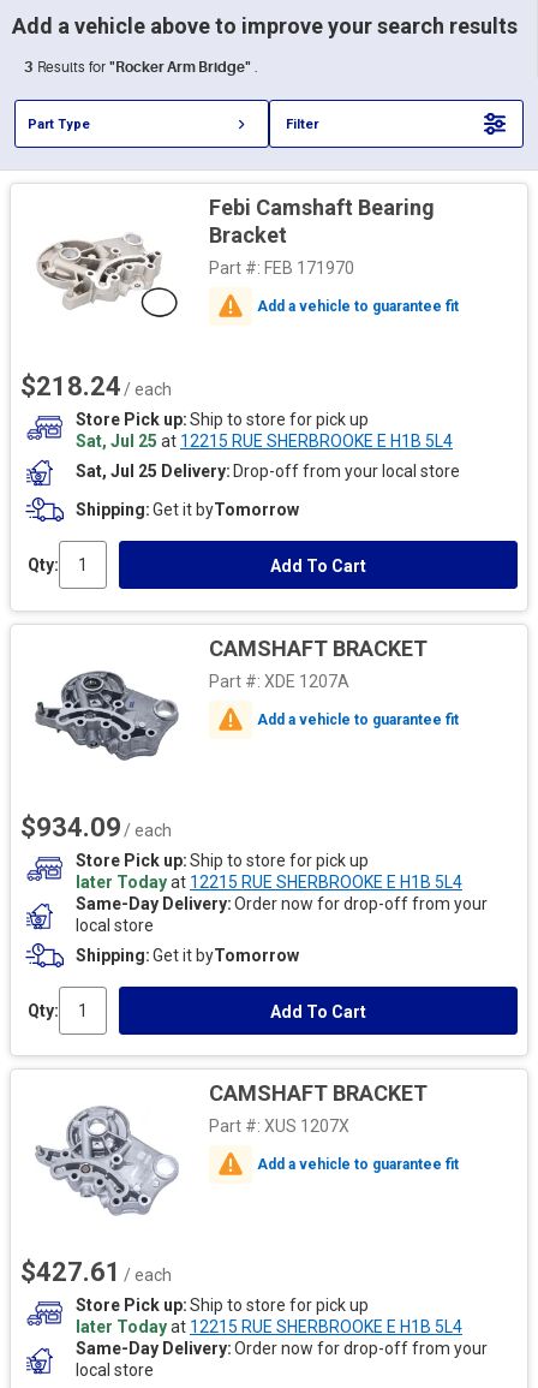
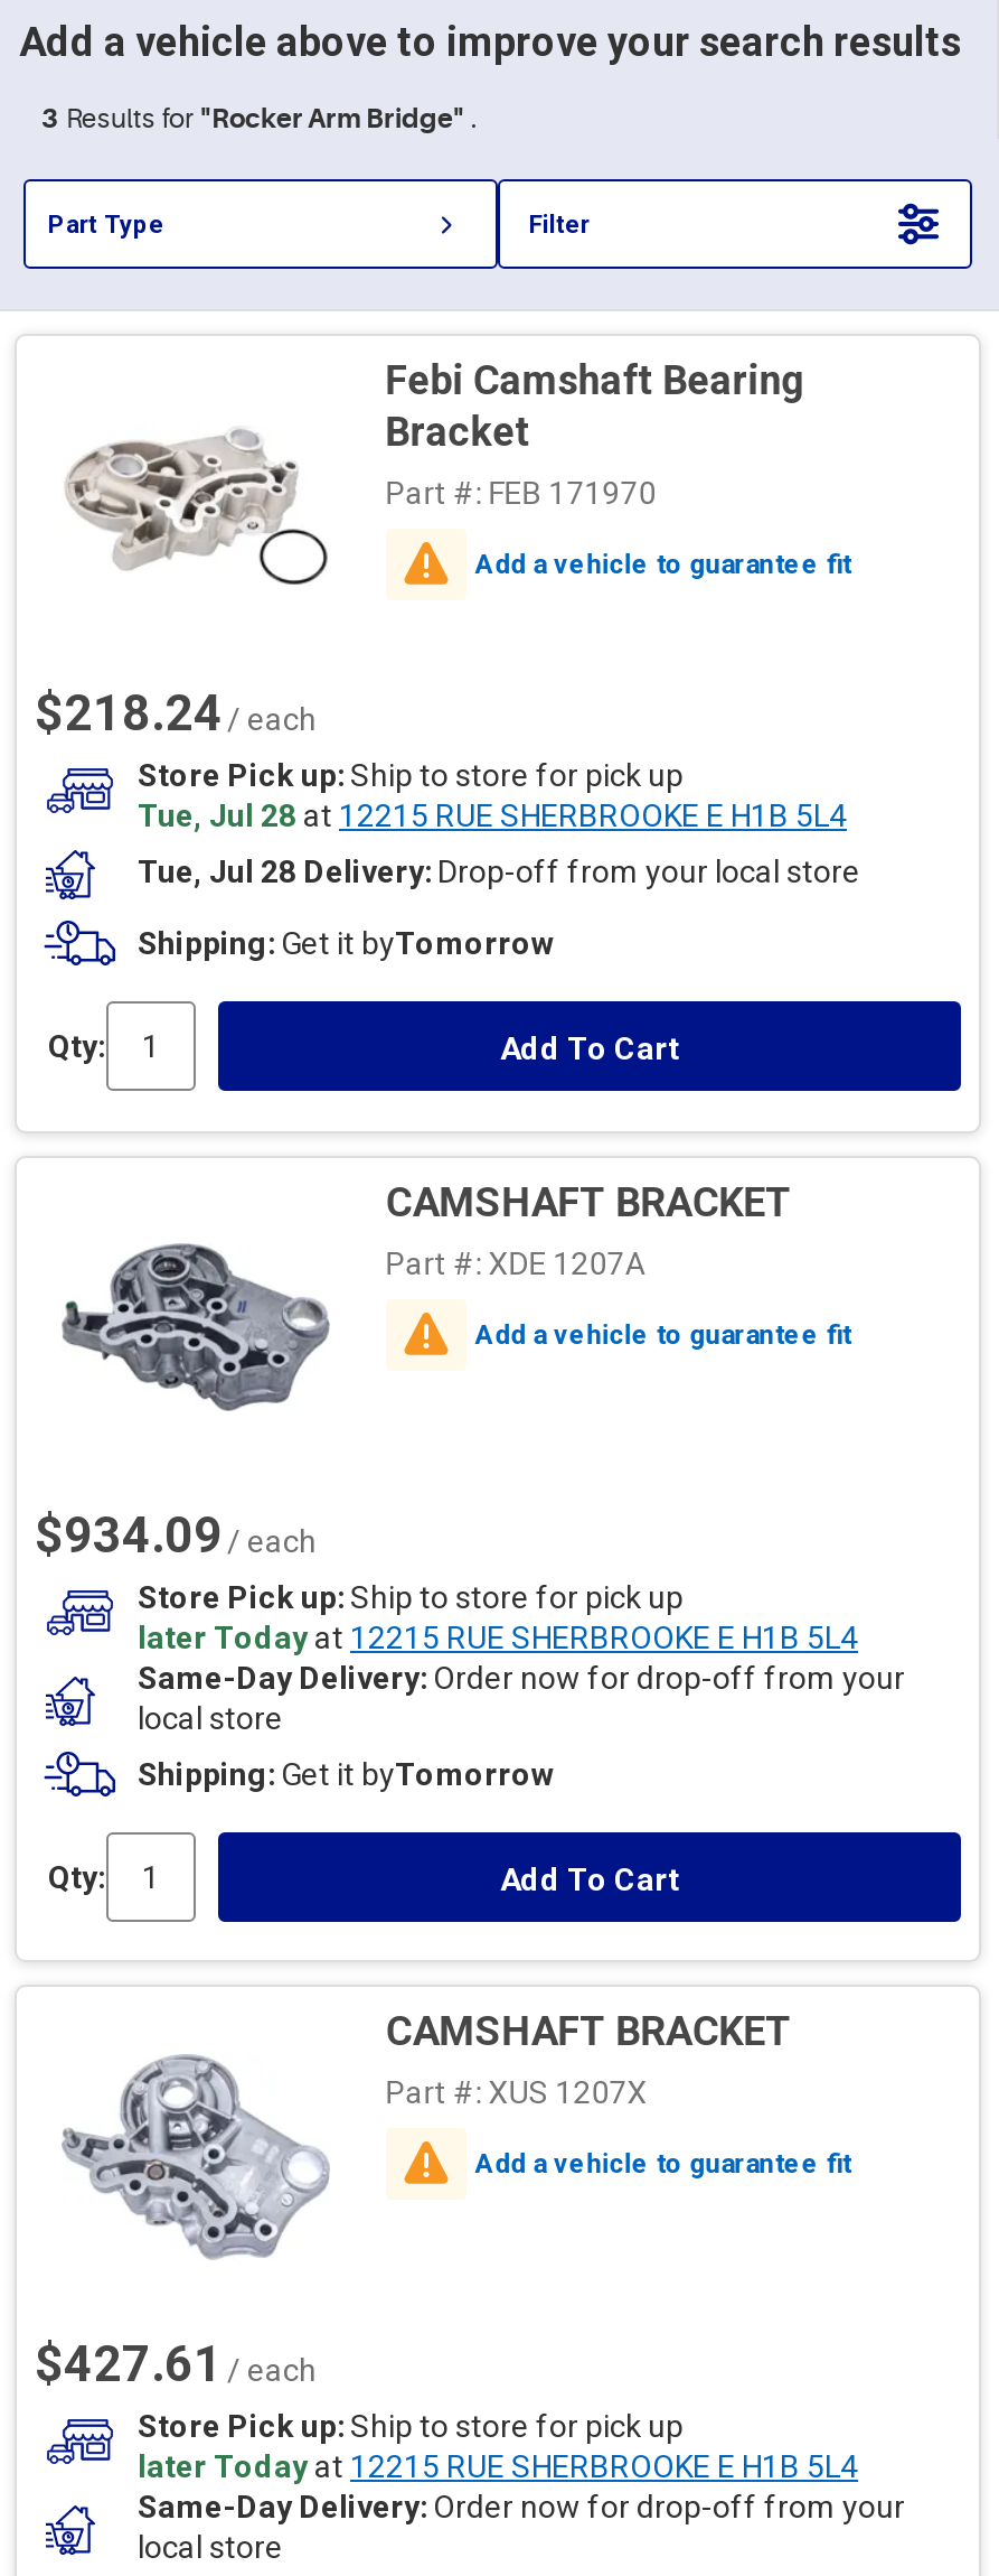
- Sat, Jul 25 at 12215 RUE SHERBROOKE E H1B 5L4
+ Tue, Jul 28 at 12215 RUE SHERBROOKE E H1B 5L4

- Sat, Jul 25 Delivery Drop-off from your local store
+ Tue, Jul 28 Delivery Drop-off from your local store
